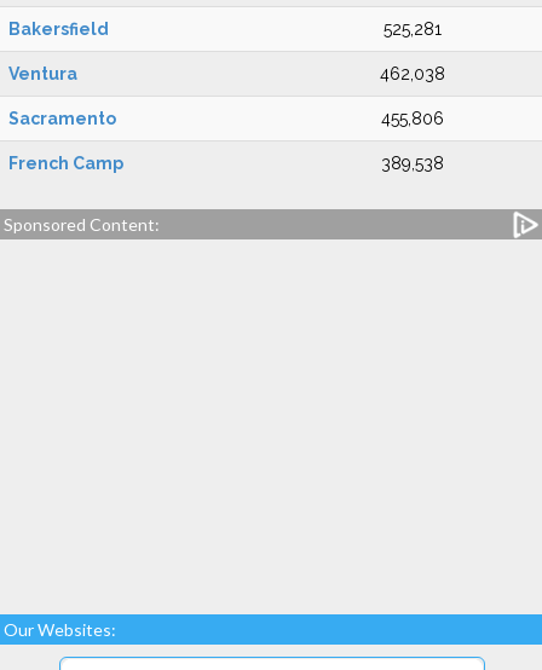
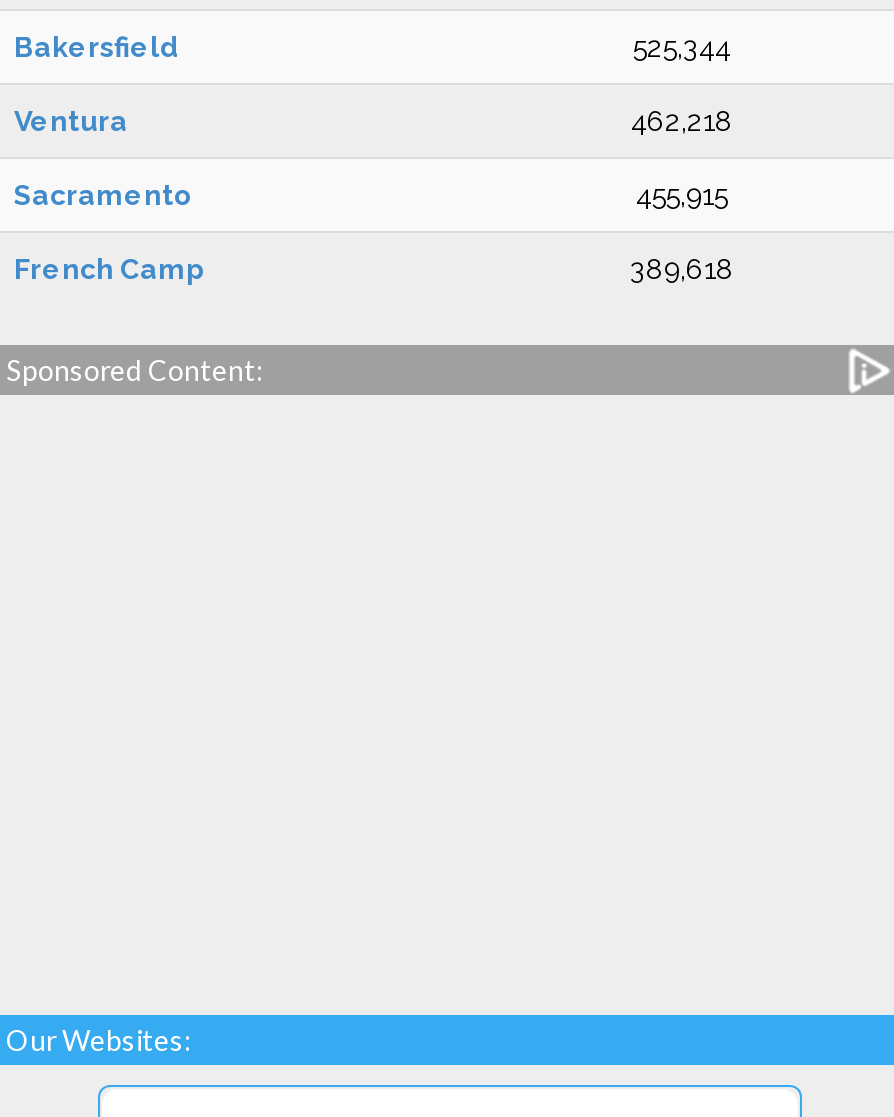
- 525,281
+ 525,344

- 462,038
+ 462,218

- 455,806
+ 455,915

- 389,538
+ 389,618
